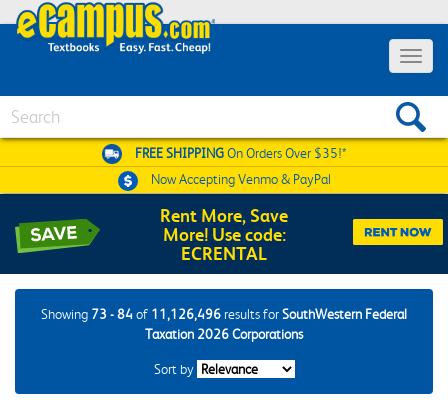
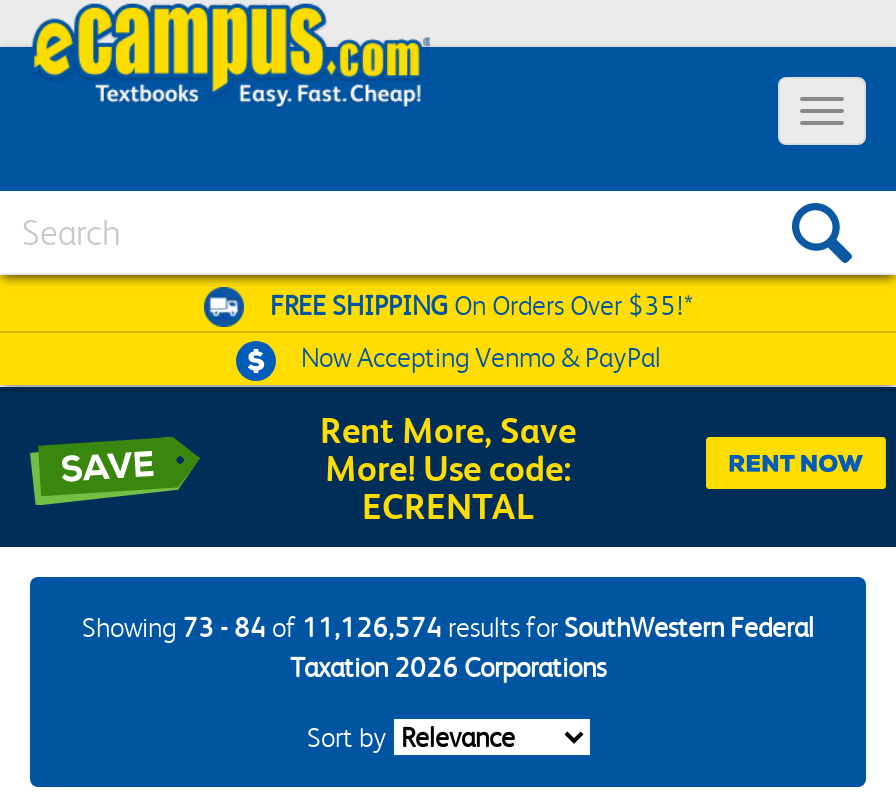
- Showing 73 - 84 of 11,126,496 results for SouthWestern Federal
+ Showing 73 - 84 of 11,126,574 results for SouthWestern Federal
